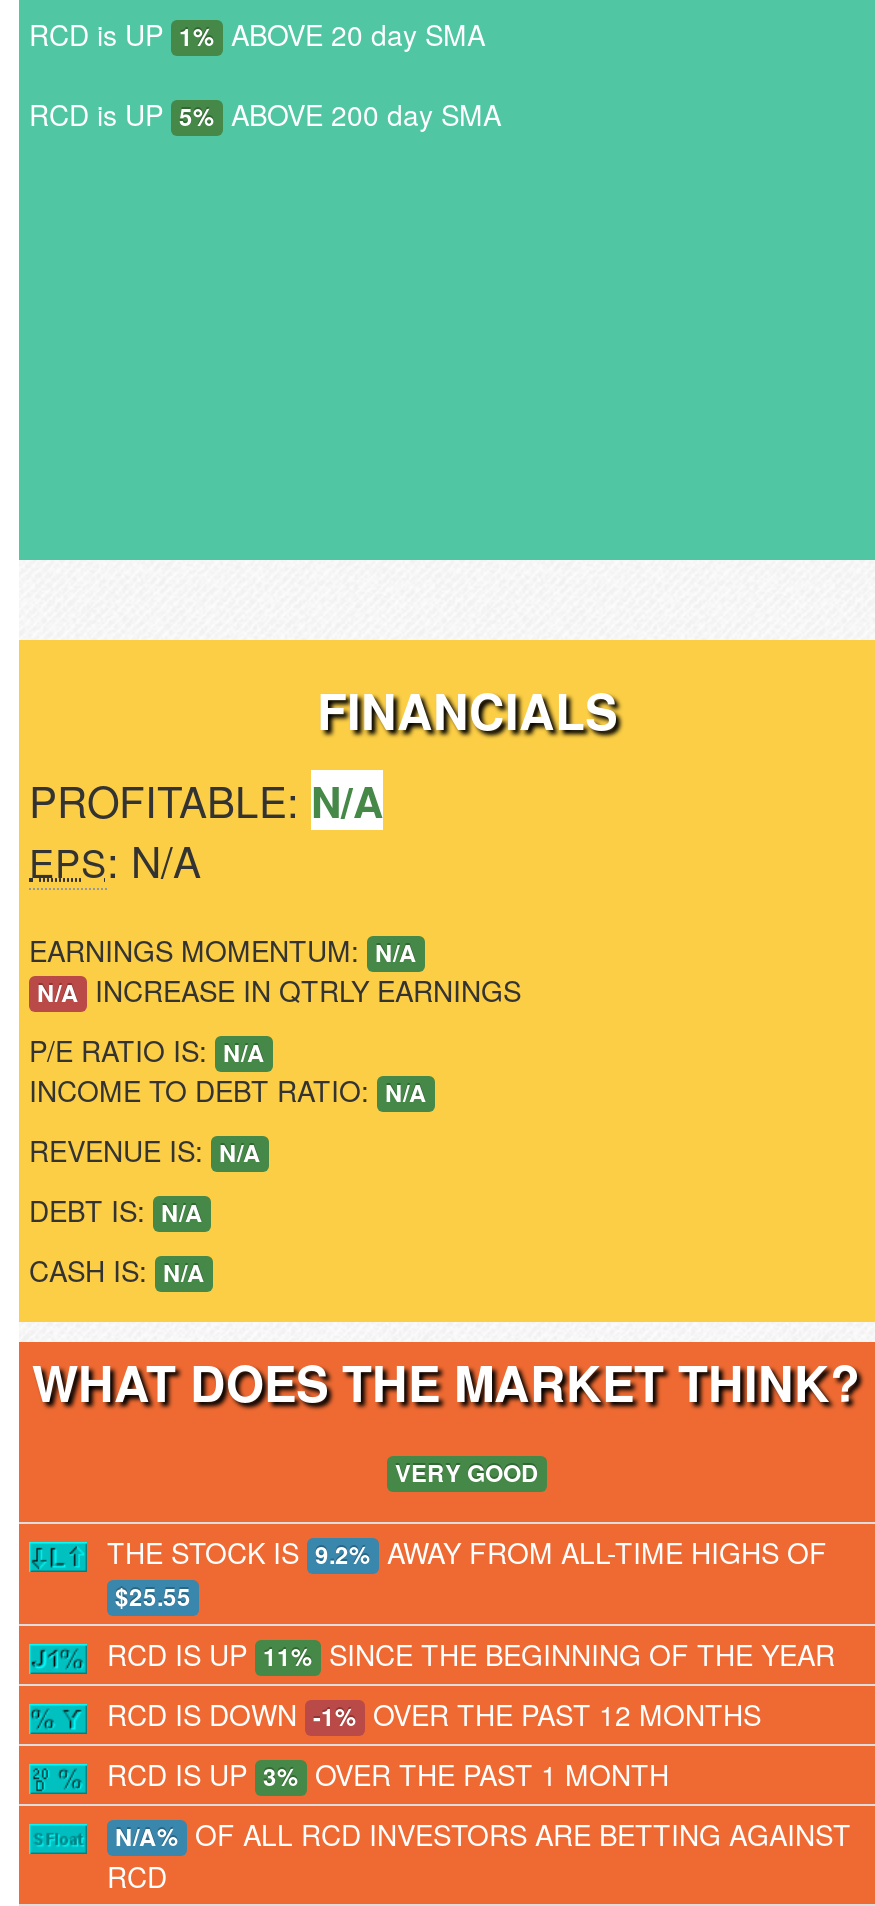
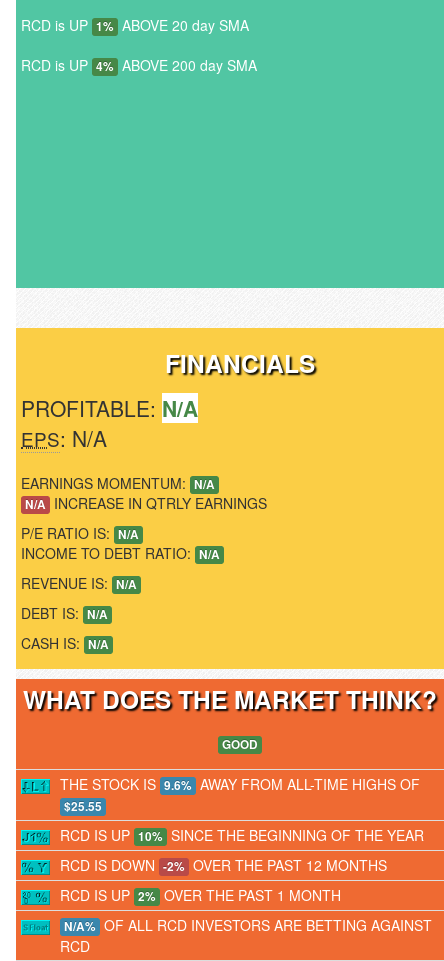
- RCD is UP 5% ABOVE 200 day SMA
+ RCD is UP 4% ABOVE 200 day SMA

- VERY GOOD
+ GOOD

- THE STOCK IS 9.2% AWAY FROM ALL-TIME HIGHS OF
+ THE STOCK IS 9.6% AWAY FROM ALL-TIME HIGHS OF

- RCD IS UP 11% SINCE THE BEGINNING OF THE YEAR
+ RCD IS UP 10% SINCE THE BEGINNING OF THE YEAR

- RCD IS DOWN -1% OVER THE PAST 12 MONTHS
+ RCD IS DOWN -2% OVER THE PAST 12 MONTHS

- RCD IS UP 3% OVER THE PAST 1 MONTH
+ RCD IS UP 2% OVER THE PAST 1 MONTH
